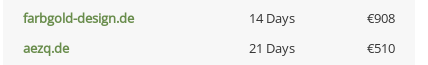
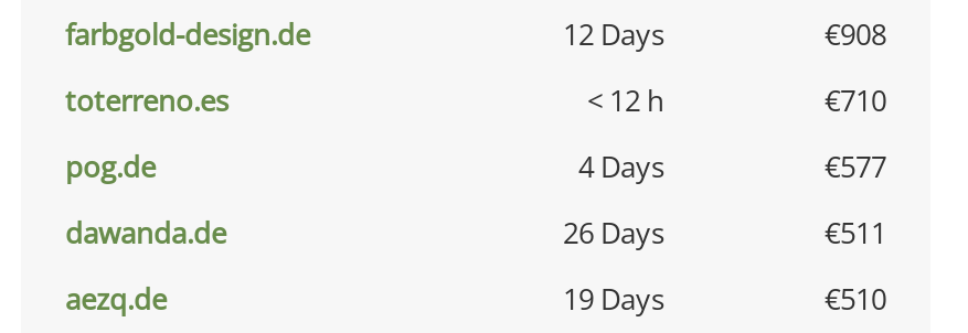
- 14 Days
+ 12 Days

+ toterreno.es
+ < 12 h
+ €710
+ pog.de
+ 4 Days
+ €577
+ dawanda.de
+ 26 Days
+ €511

- 21 Days
+ 19 Days
